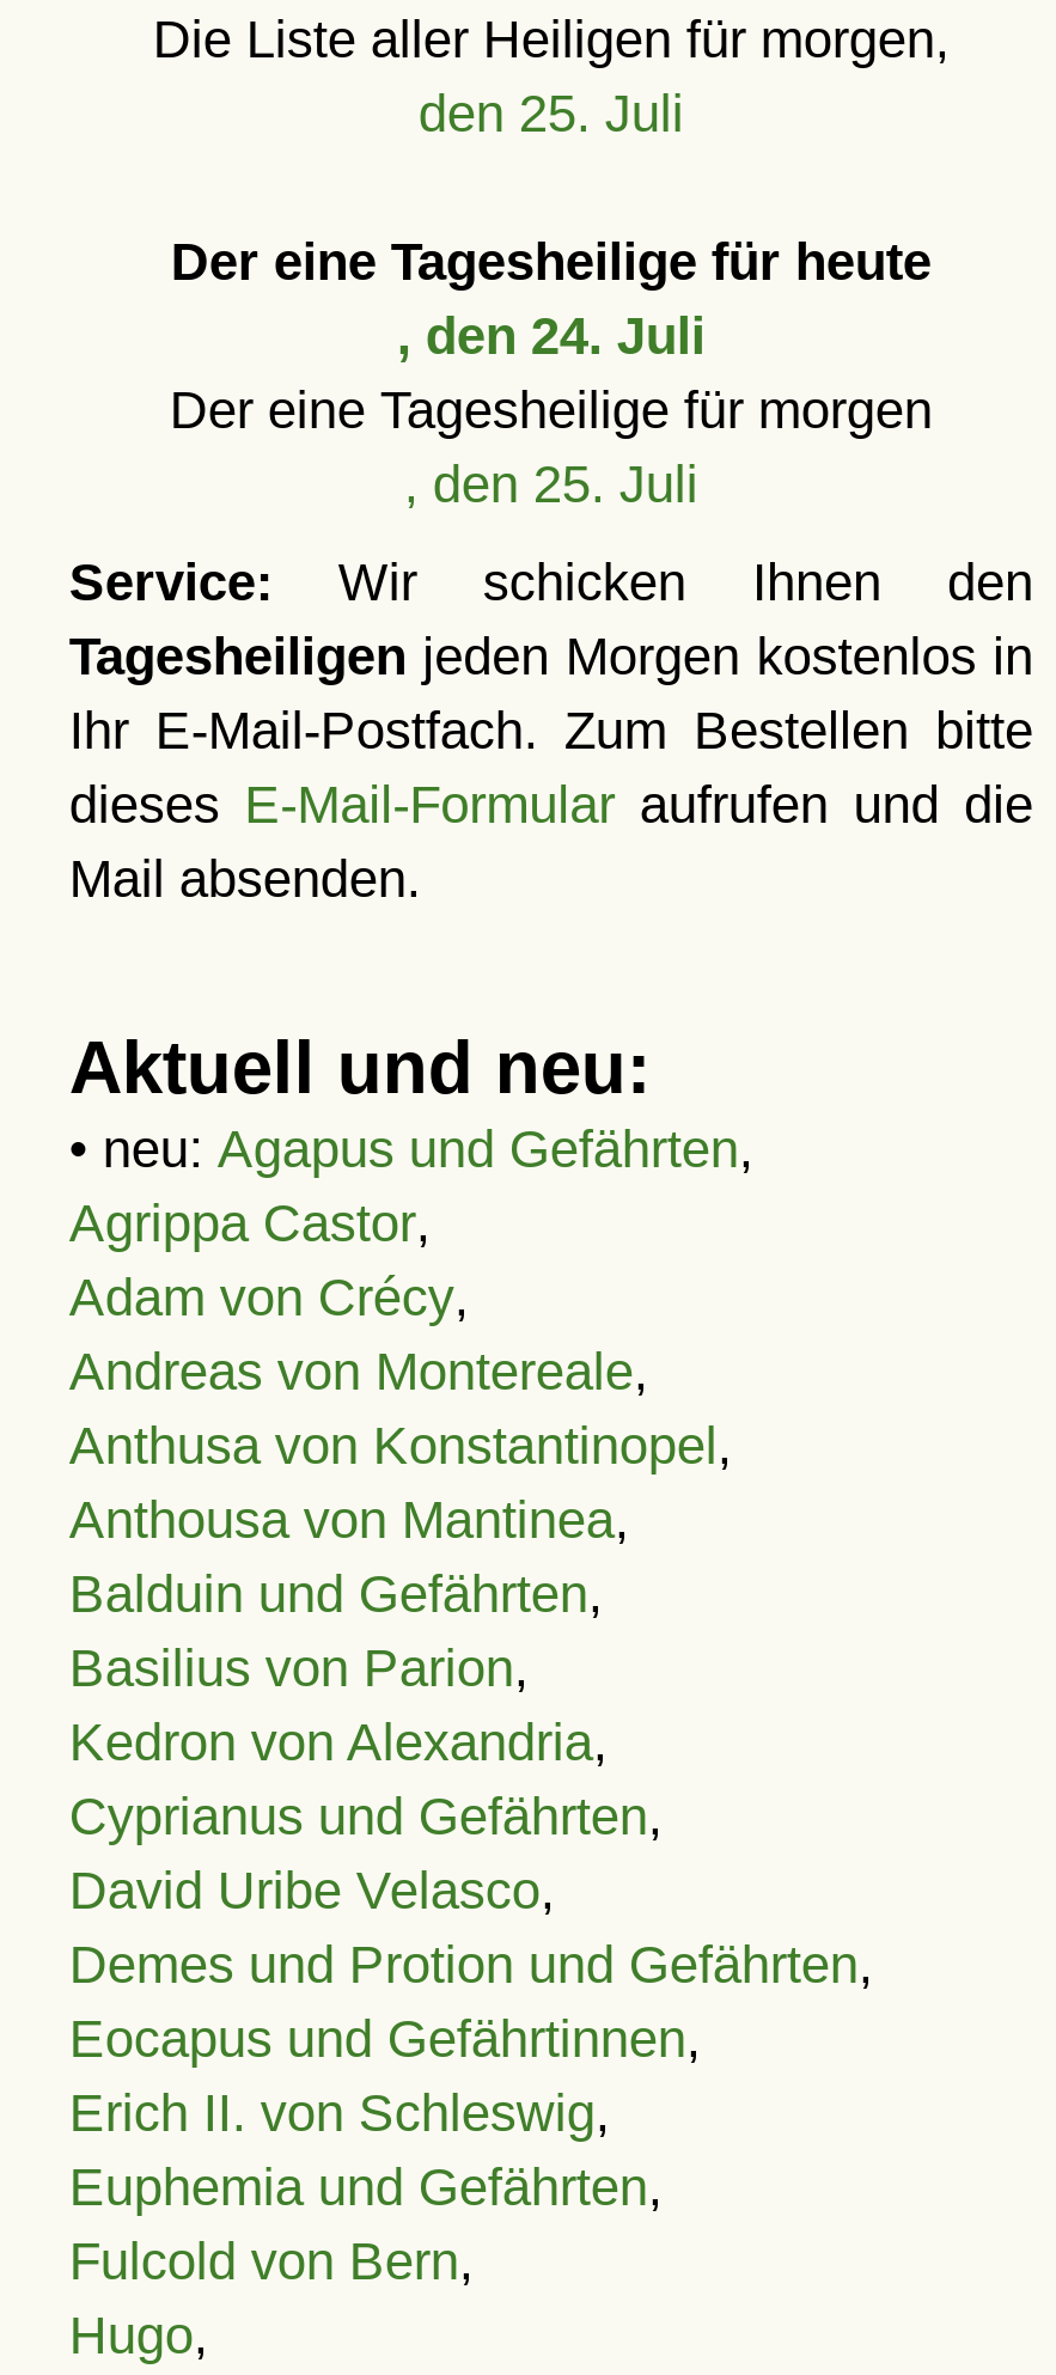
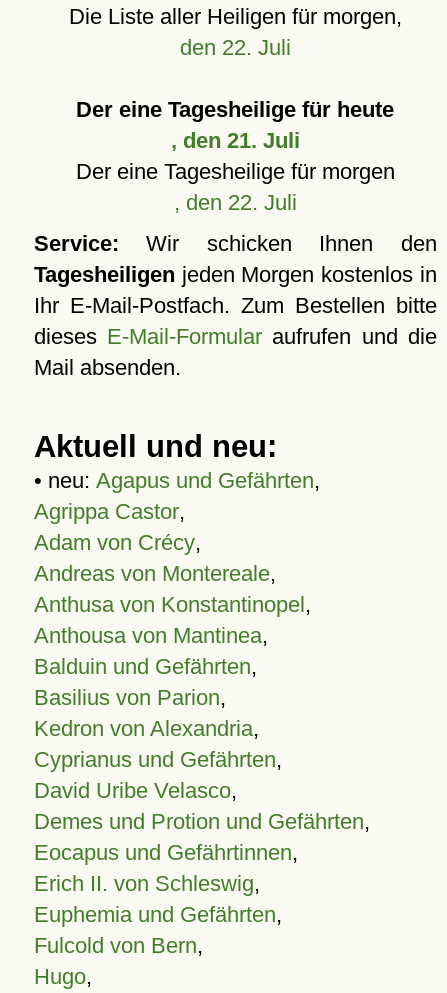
- den 25. Juli
+ den 22. Juli

- , den 24. Juli
+ , den 21. Juli

- , den 25. Juli
+ , den 22. Juli
